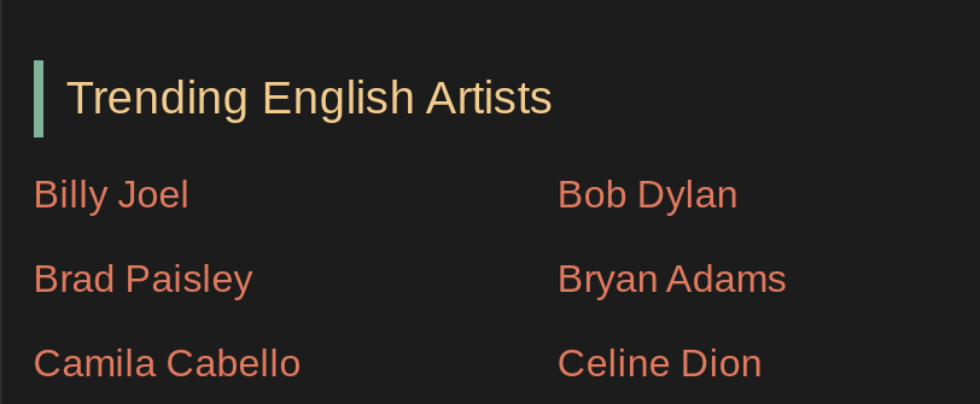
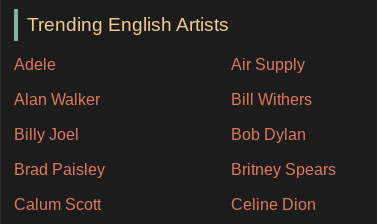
+ Adele
+ Air Supply
+ Alan Walker
+ Bill Withers

- Bryan Adams
+ Britney Spears

- Camila Cabello
+ Calum Scott
